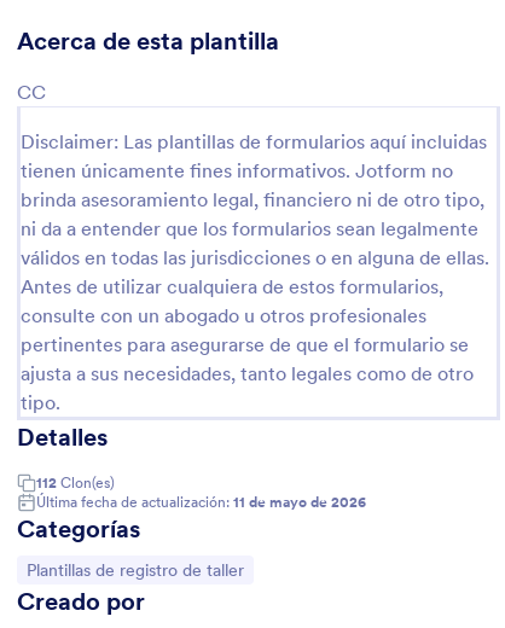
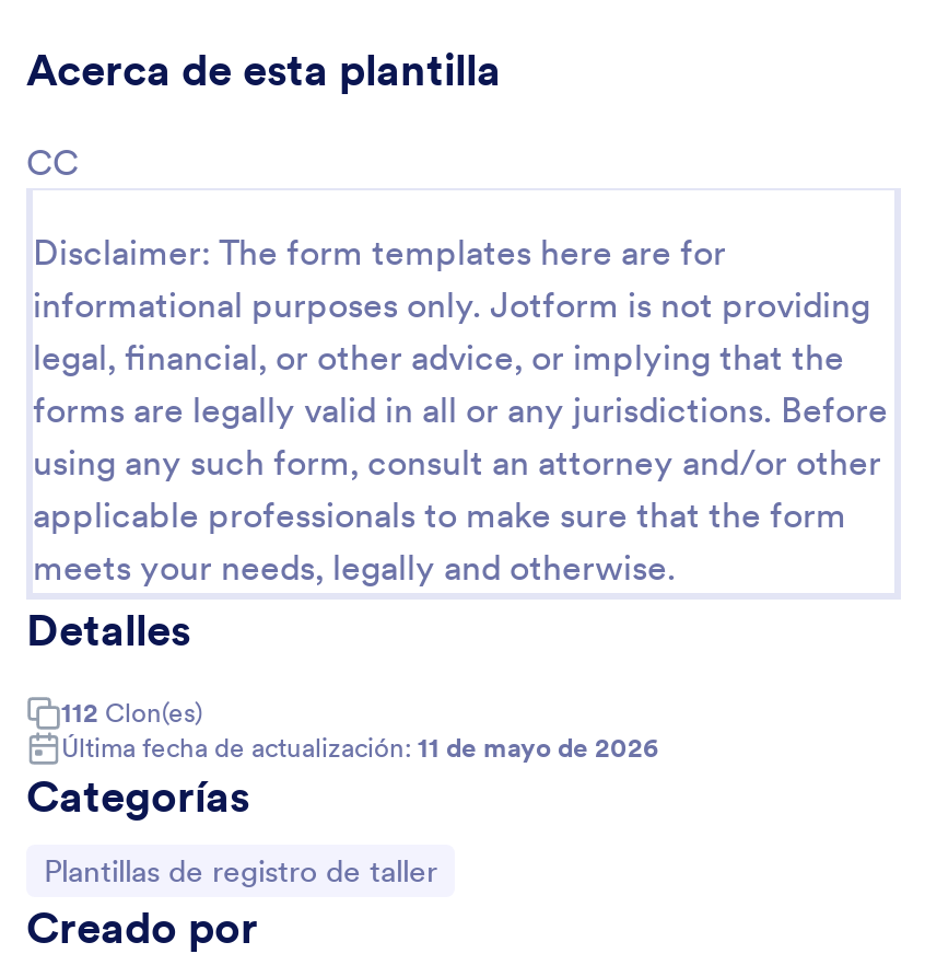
- Disclaimer: Las plantillas de formularios aquí incluidas
- tienen únicamente fines informativos. Jotform no
- brinda asesoramiento legal, financiero ni de otro tipo,
- ni da a entender que los formularios sean legalmente
- válidos en todas las jurisdicciones o en alguna de ellas.
- Antes de utilizar cualquiera de estos formularios,
- consulte con un abogado u otros profesionales
- pertinentes para asegurarse de que el formulario se
- ajusta a sus necesidades, tanto legales como de otro
- tipo.
+ Disclaimer: The form templates here are for
+ informational purposes only. Jotform is not providing
+ legal, financial, or other advice, or implying that the
+ forms are legally valid in all or any jurisdictions. Before
+ using any such form, consult an attorney and/or other
+ applicable professionals to make sure that the form
+ meets your needs, legally and otherwise.
